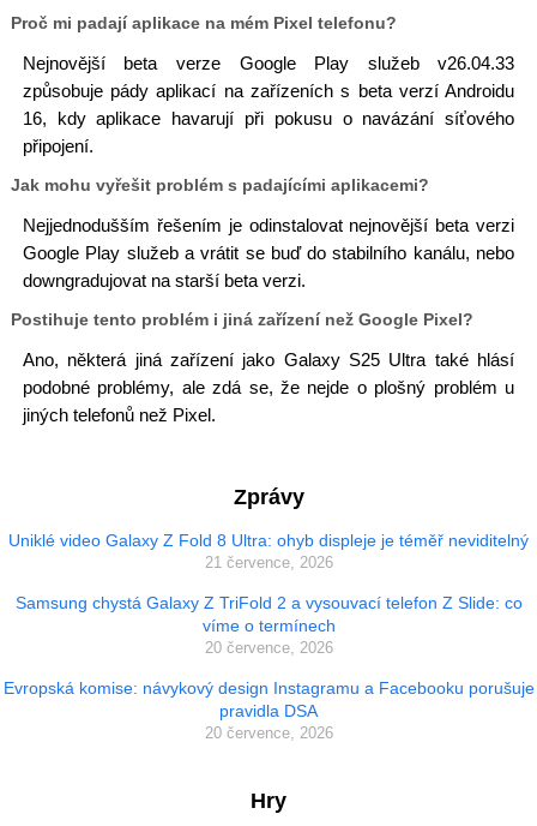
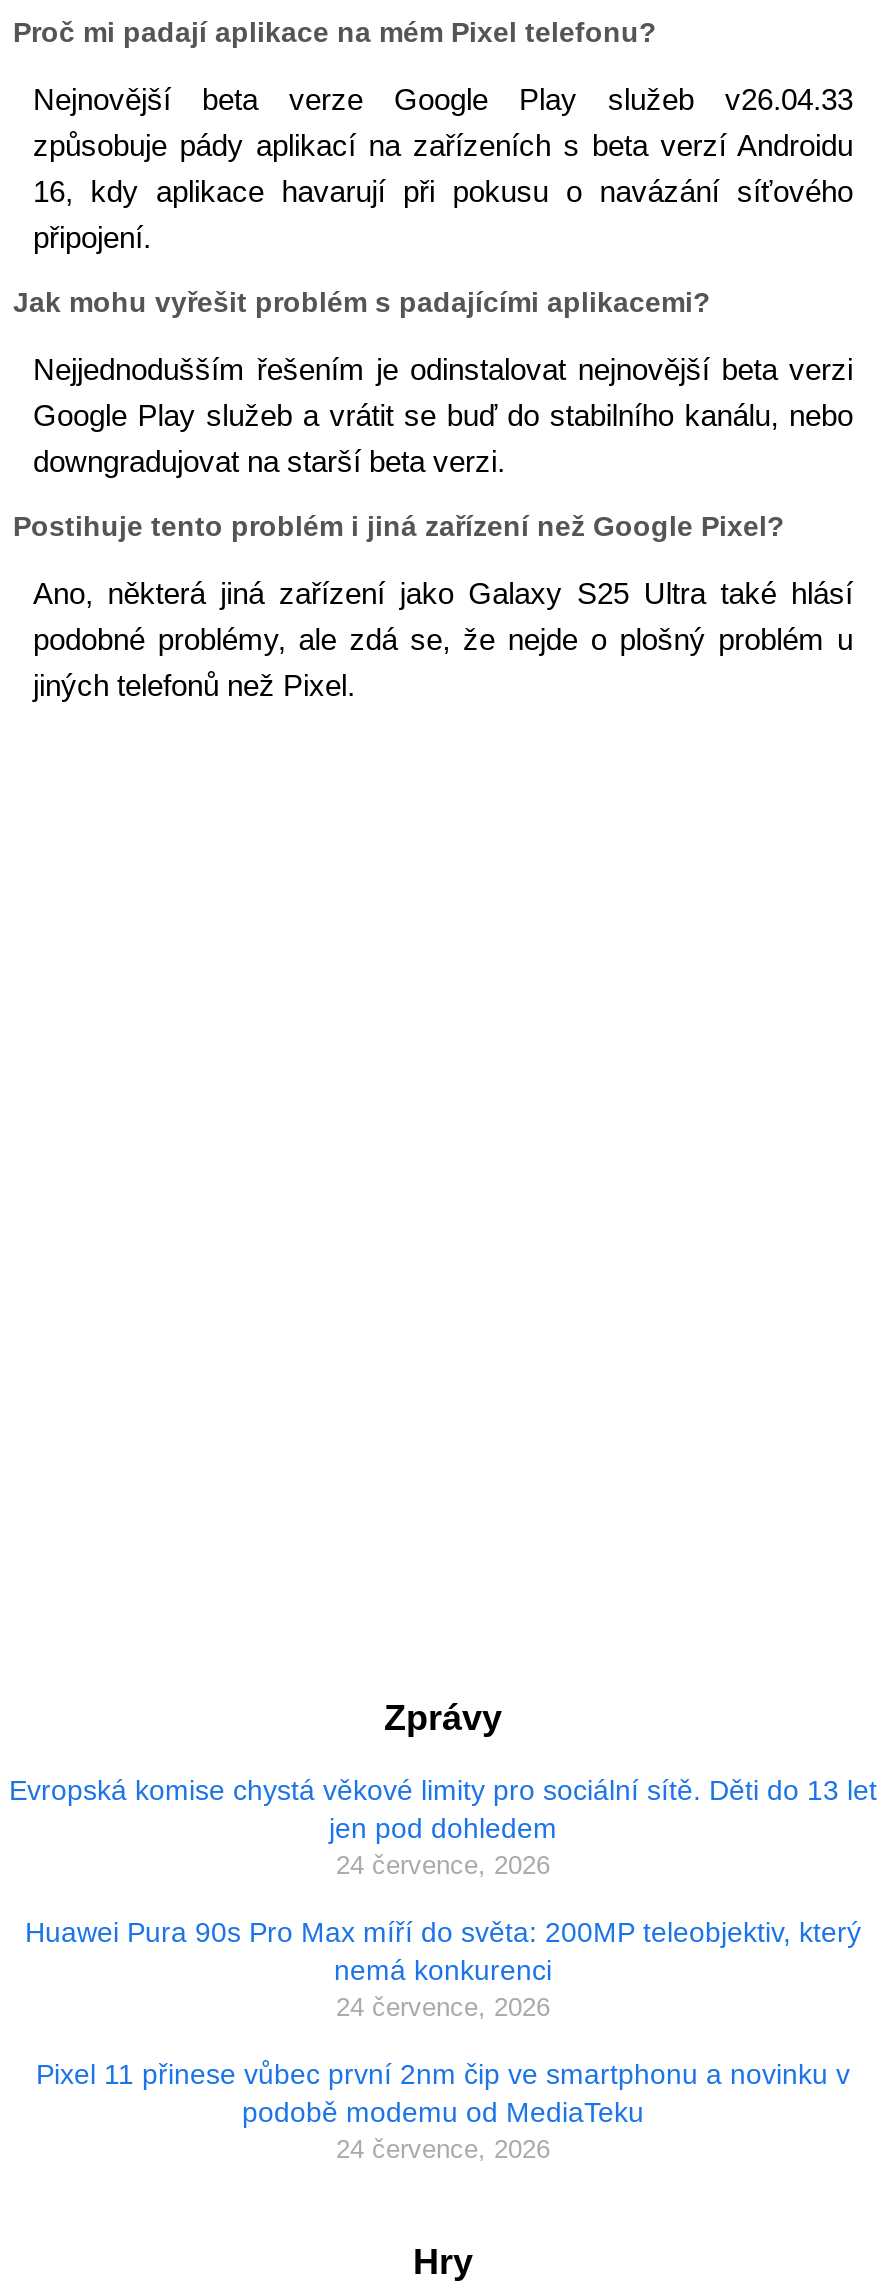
- Uniklé video Galaxy Z Fold 8 Ultra: ohyb displeje je téměř neviditelný
- 21 července, 2026
+ Evropská komise chystá věkové limity pro sociální sítě. Děti do 13 let
+ jen pod dohledem
+ 24 července, 2026

- Samsung chystá Galaxy Z TriFold 2 a vysouvací telefon Z Slide: co
- víme o termínech
- 20 července, 2026
+ Huawei Pura 90s Pro Max míří do světa: 200MP teleobjektiv, který
+ nemá konkurenci
+ 24 července, 2026

- Evropská komise: návykový design Instagramu a Facebooku porušuje
- pravidla DSA
- 20 července, 2026
+ Pixel 11 přinese vůbec první 2nm čip ve smartphonu a novinku v
+ podobě modemu od MediaTeku
+ 24 července, 2026
